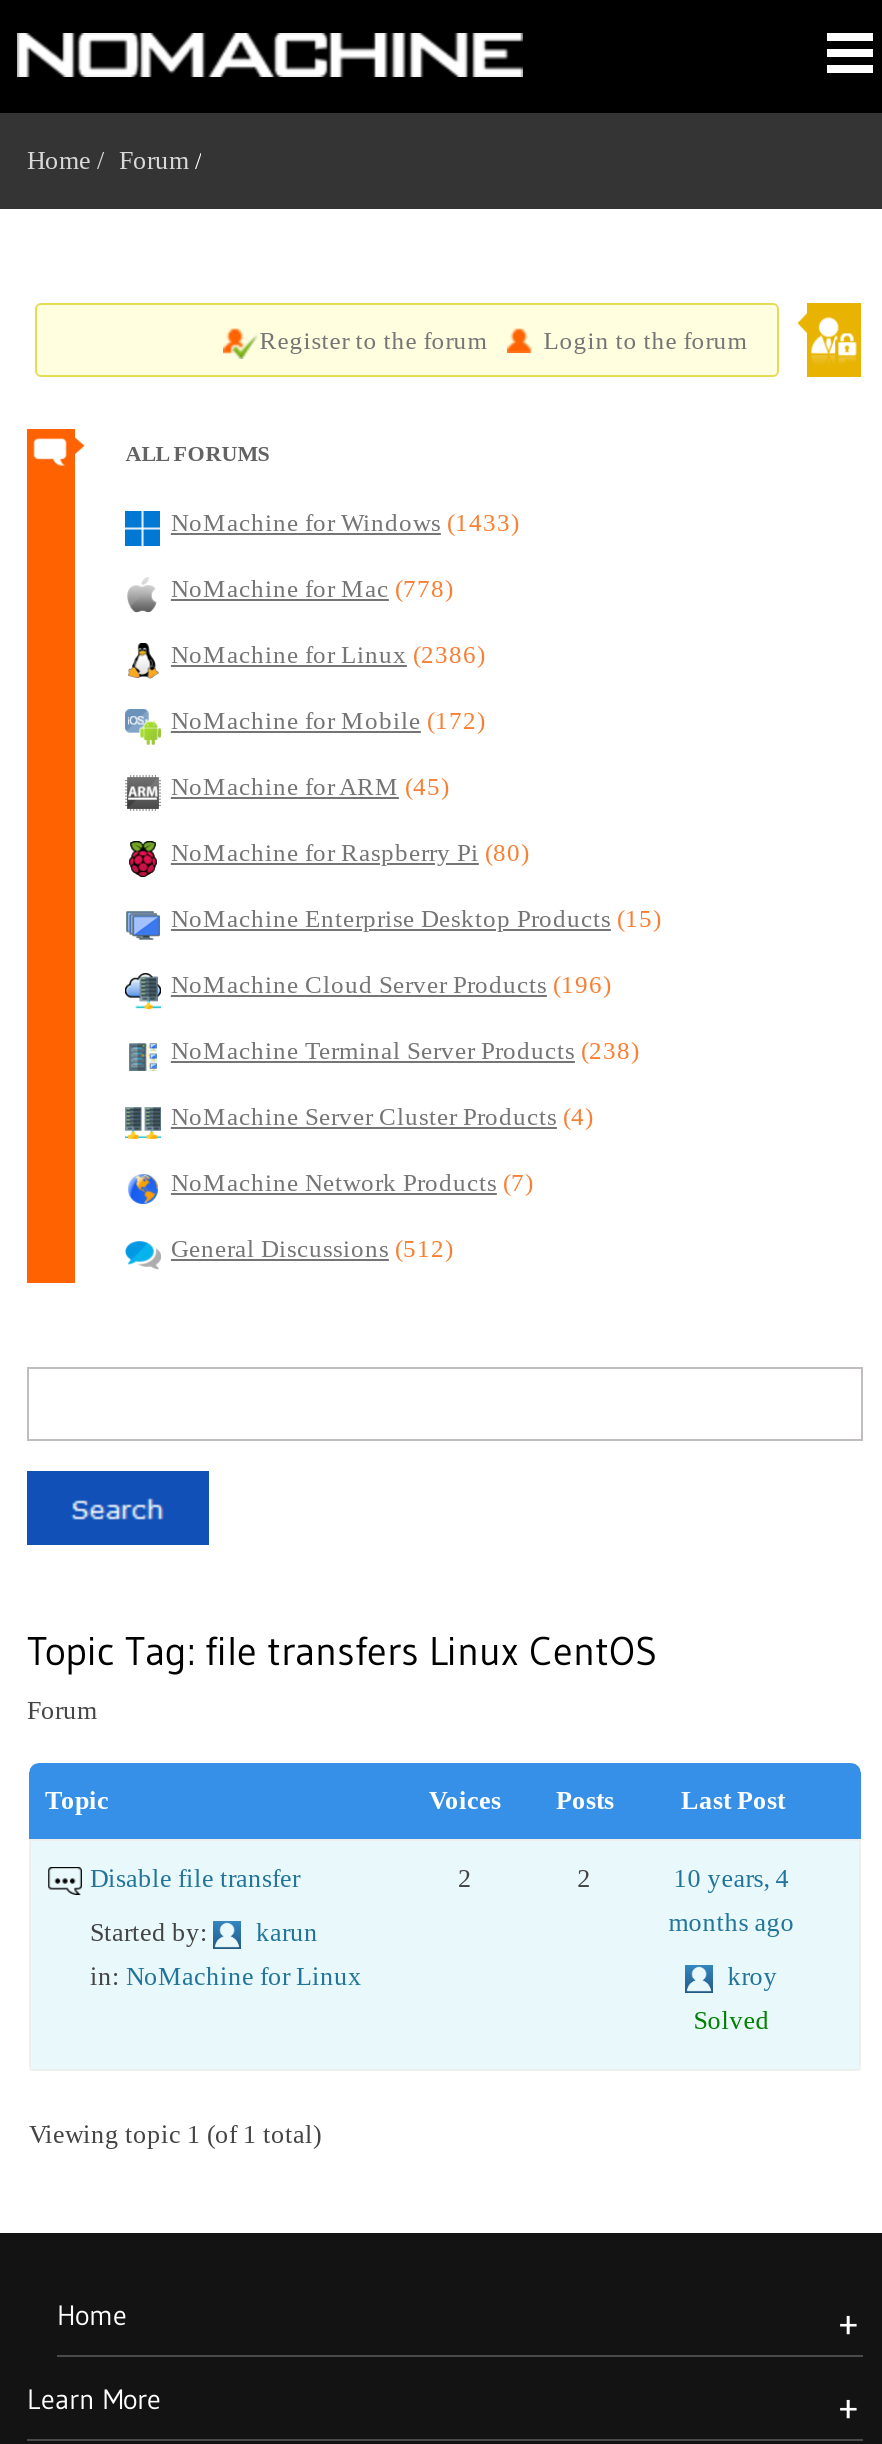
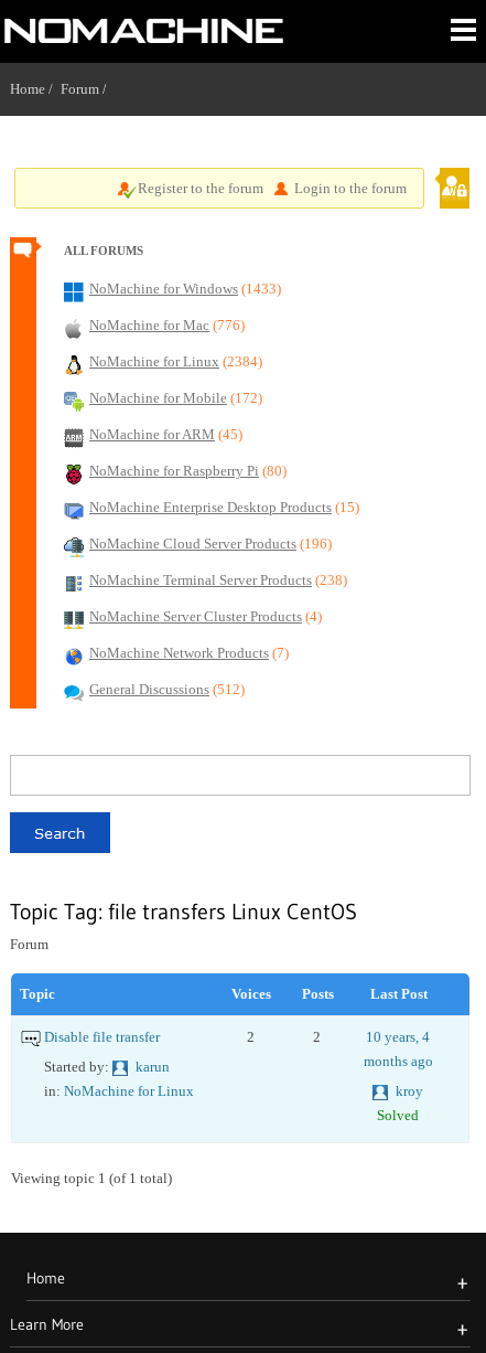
- NoMachine for Mac (778)
+ NoMachine for Mac (776)

- NoMachine for Linux (2386)
+ NoMachine for Linux (2384)
